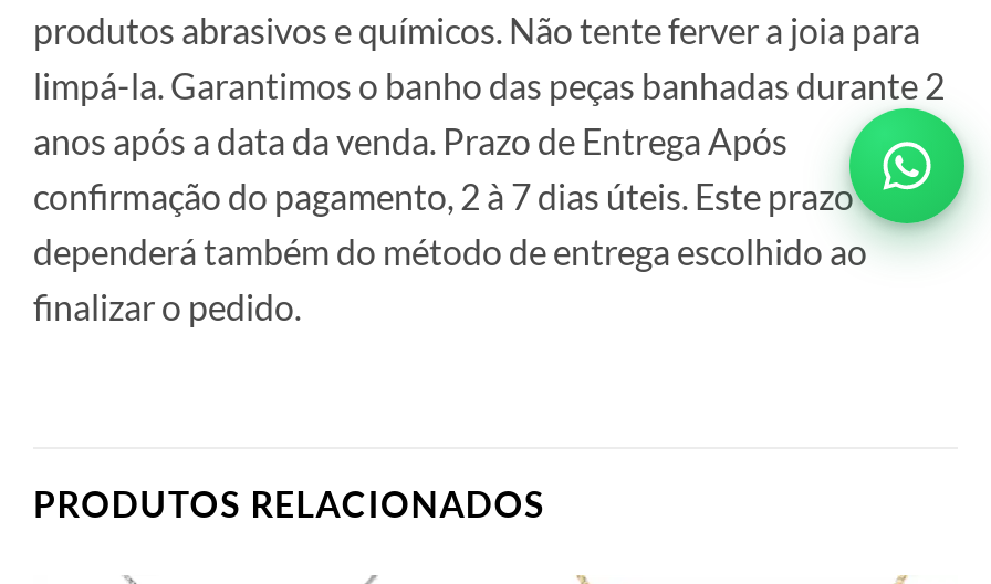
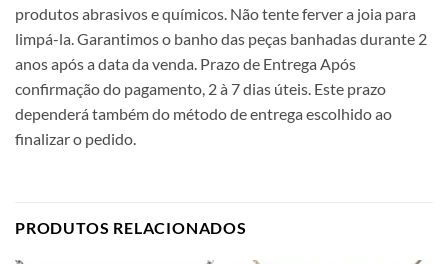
- [image]
